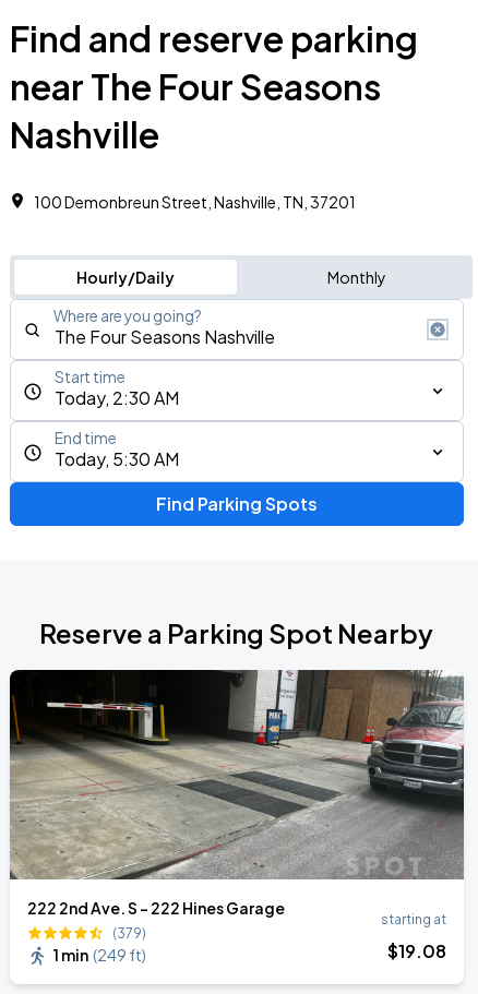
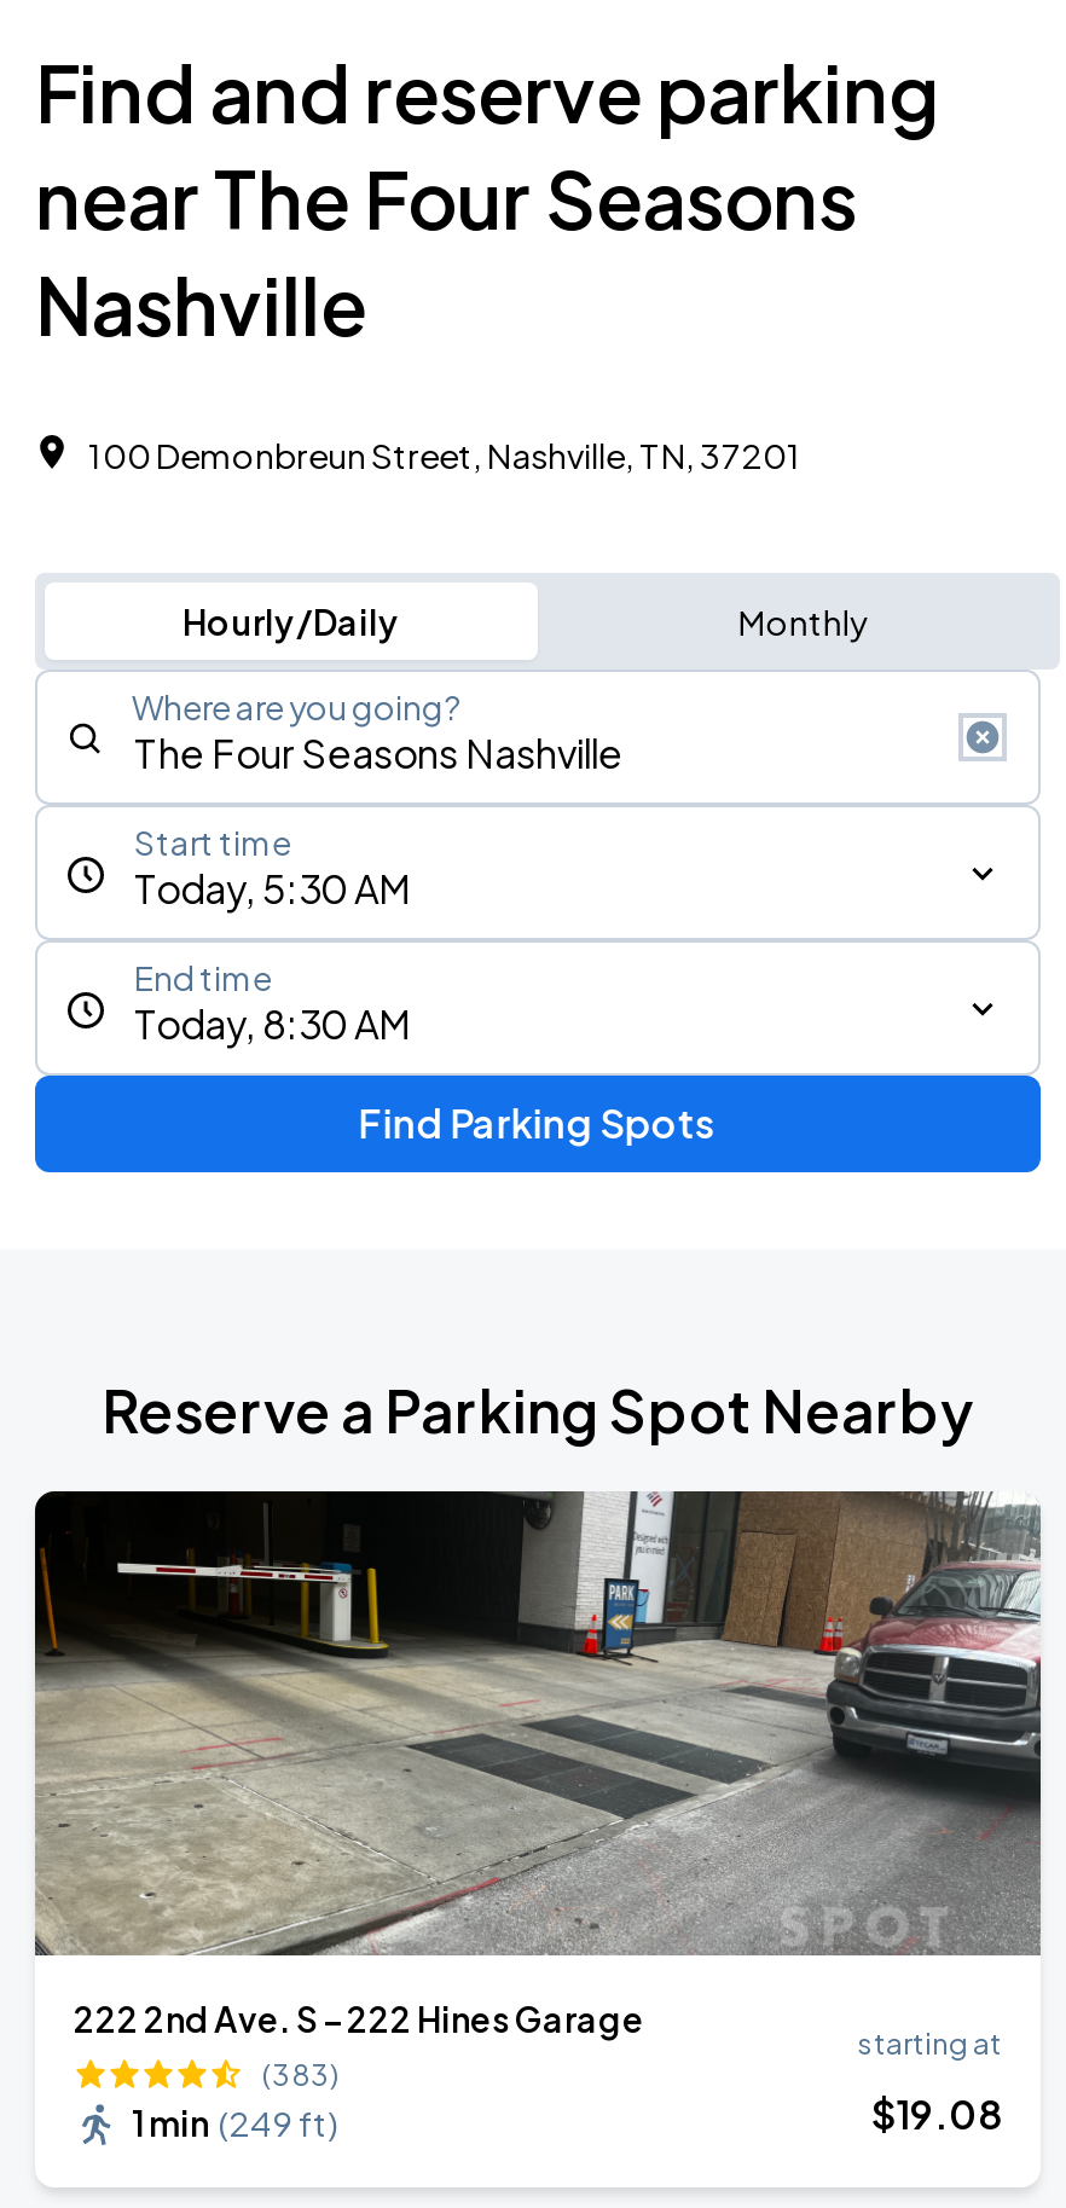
- Today, 2:30 AM
+ Today, 5:30 AM

- Today, 5:30 AM
+ Today, 8:30 AM

- (379)
+ (383)
